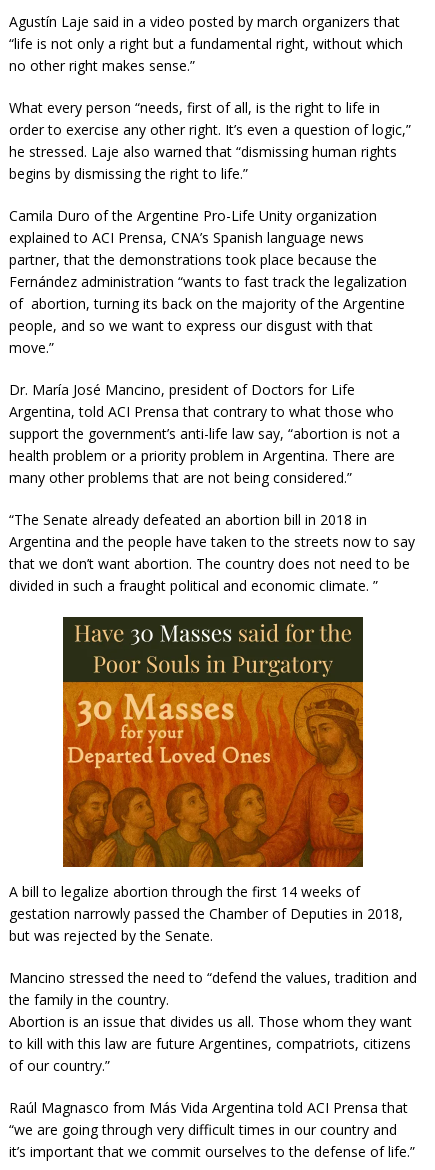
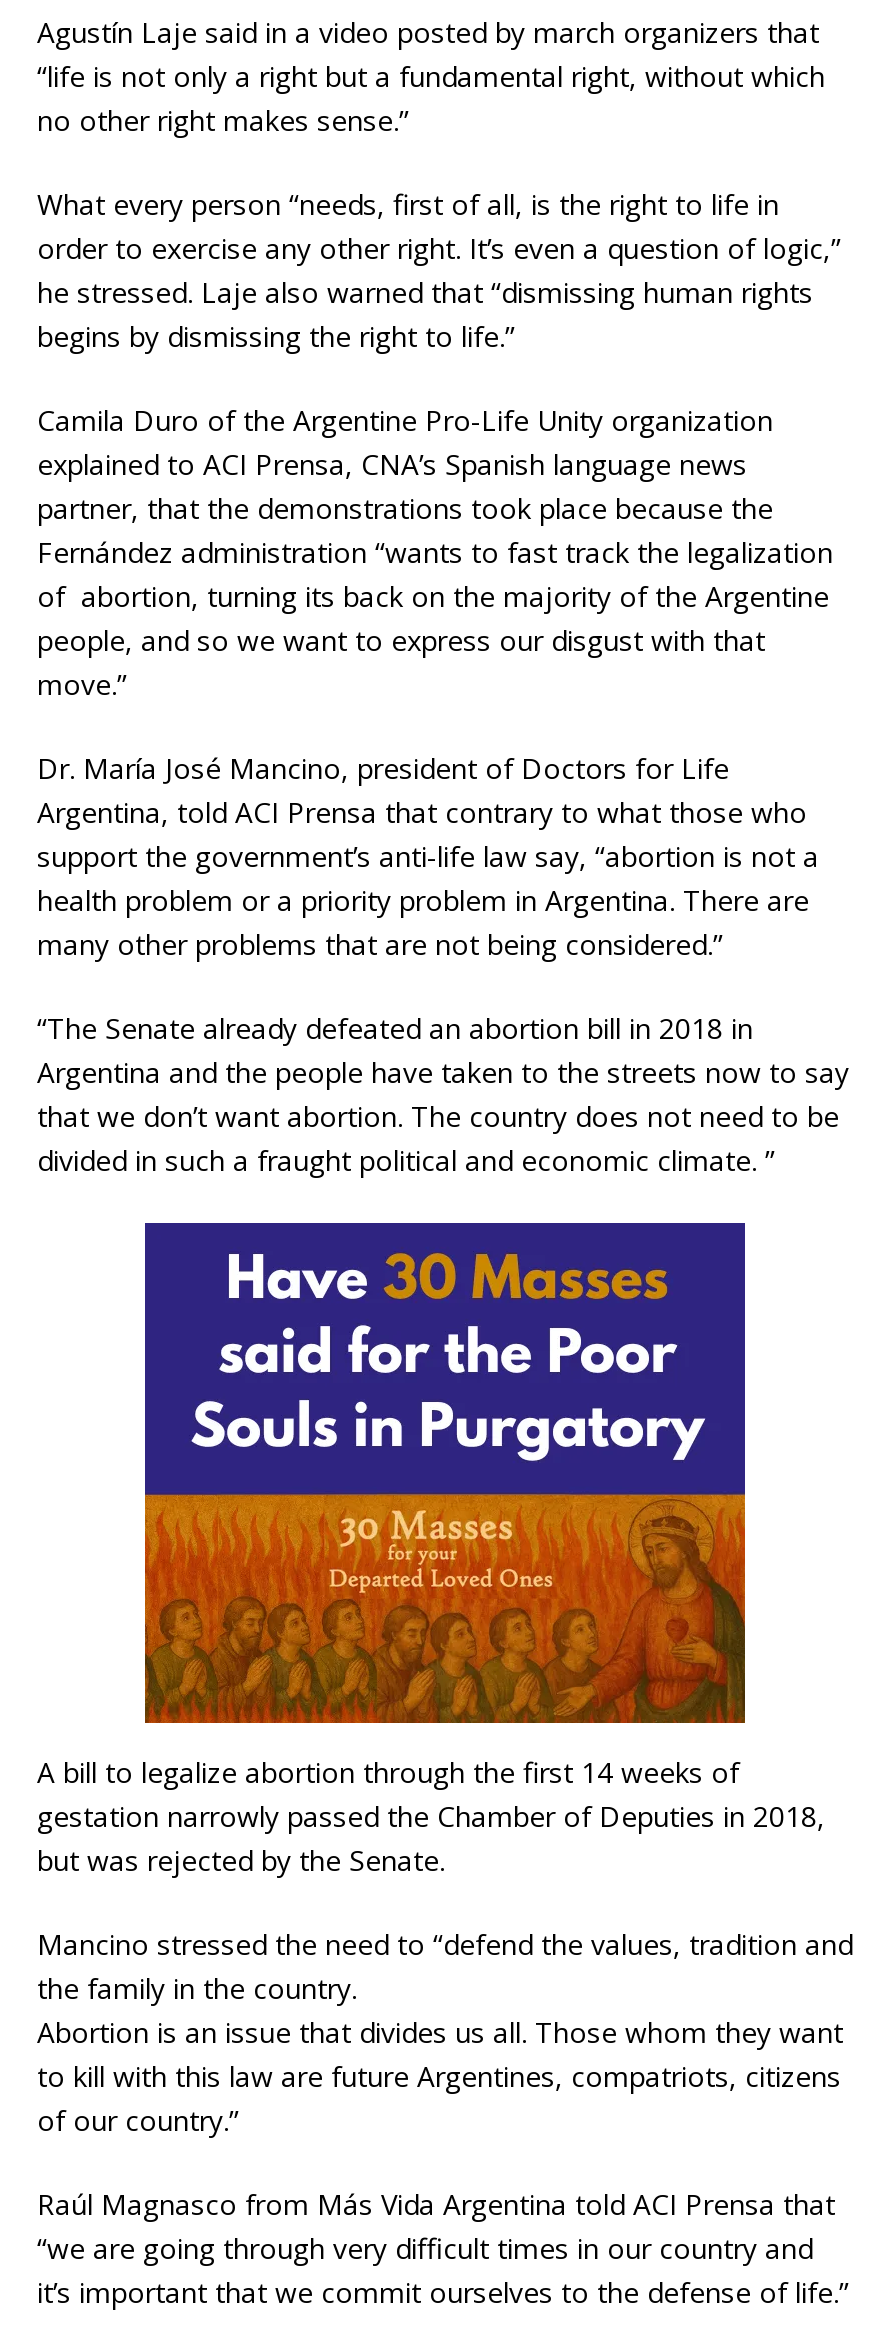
- [image]
+ [image]
